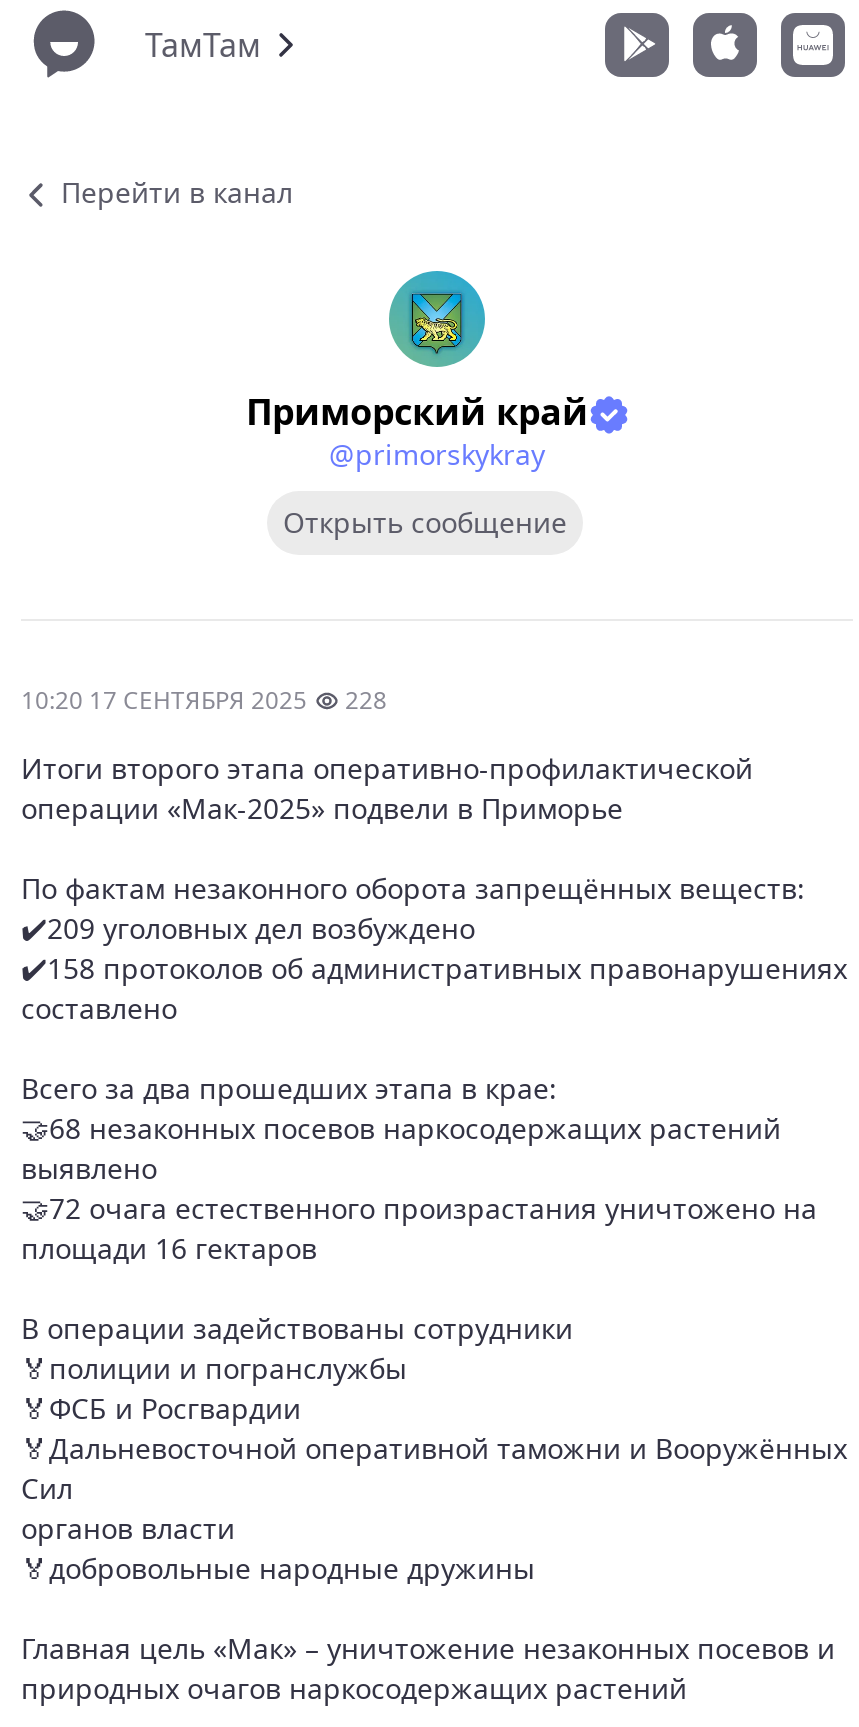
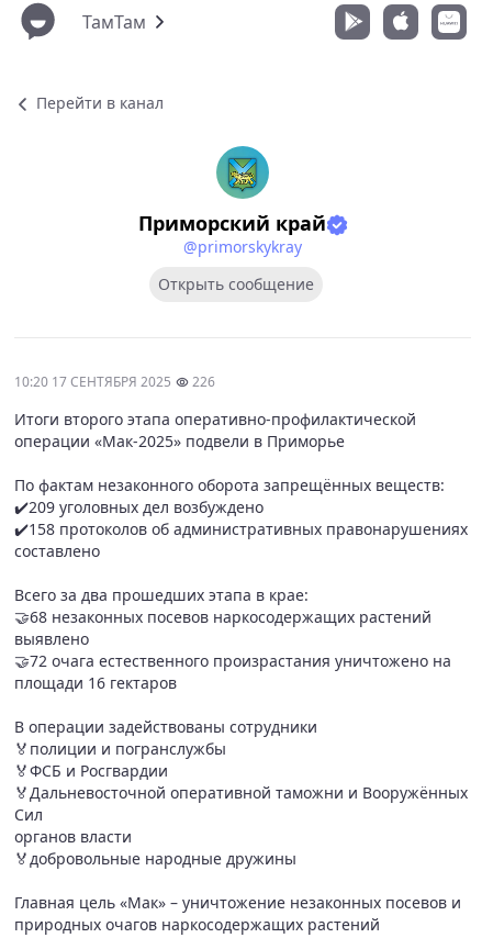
- 10:20 17 СЕНТЯБРЯ 2025 228
+ 10:20 17 СЕНТЯБРЯ 2025 226
